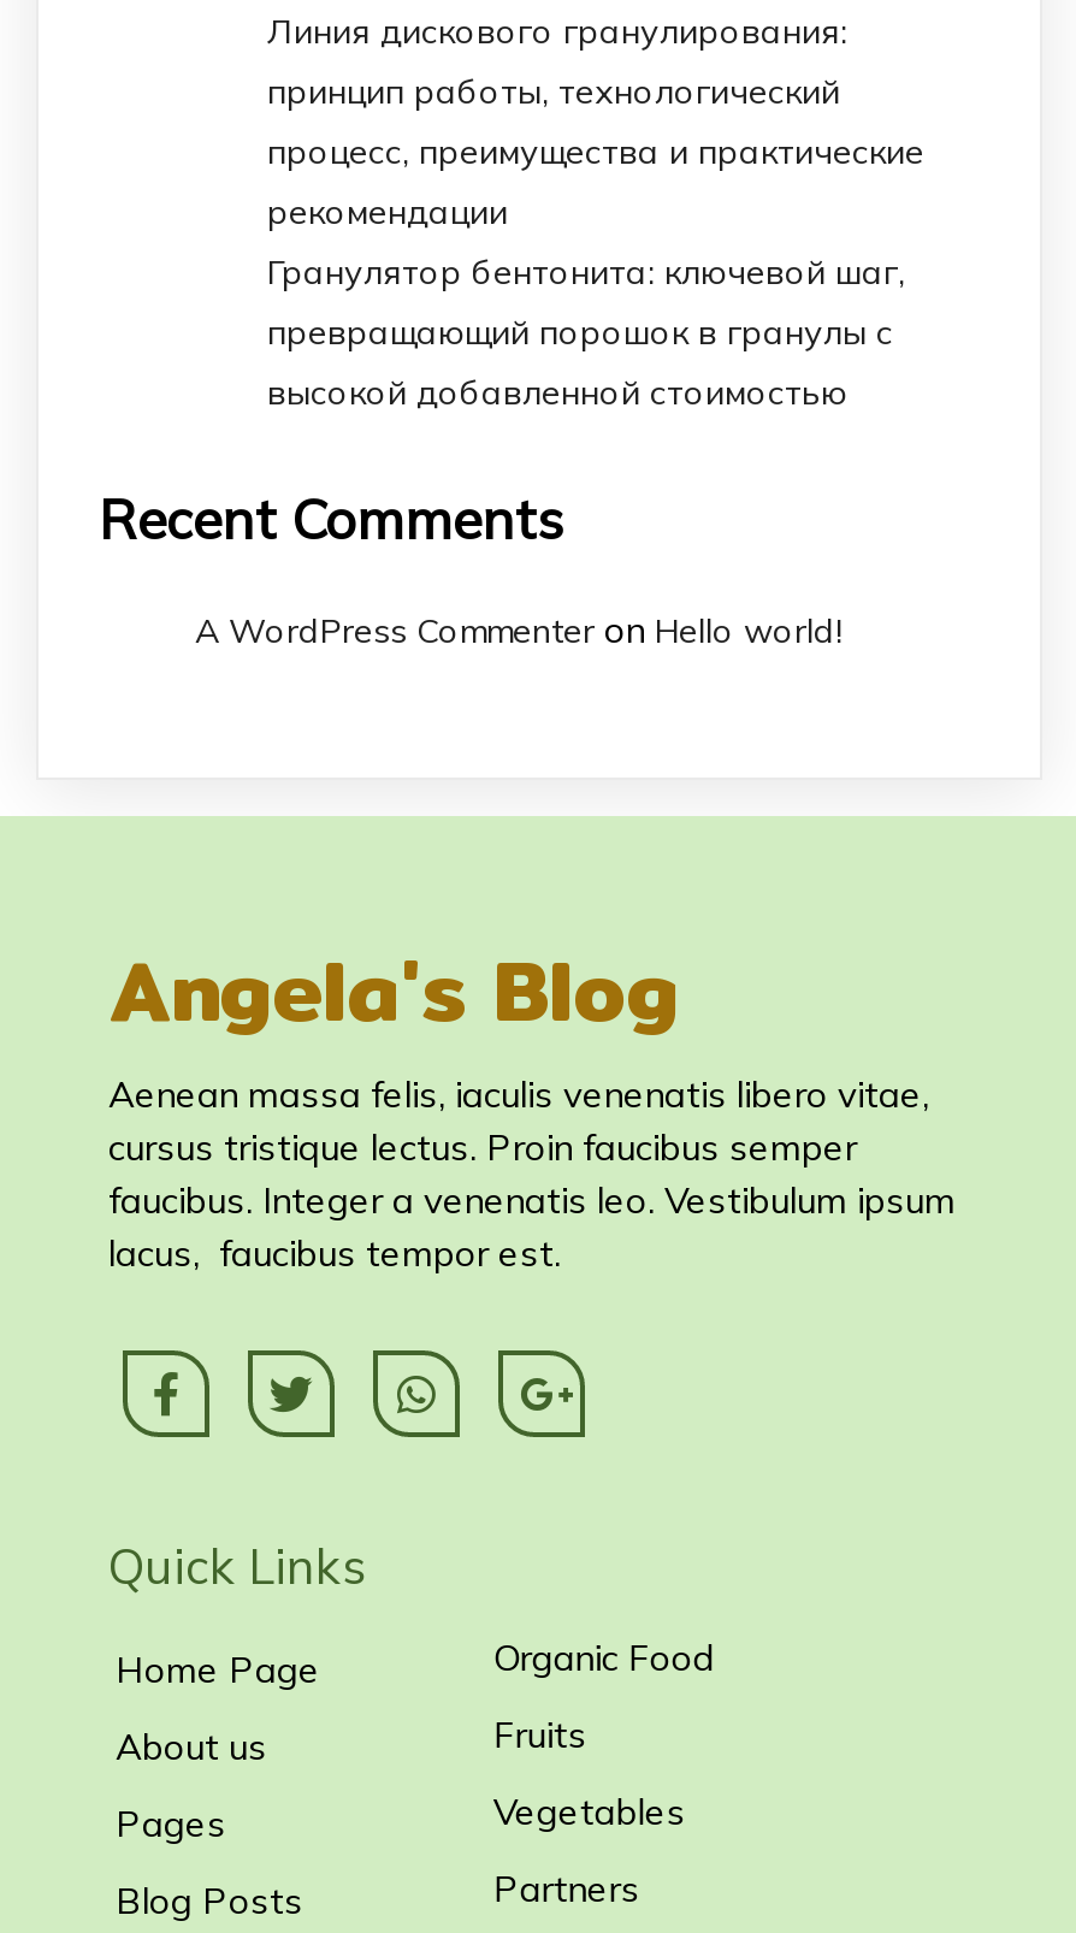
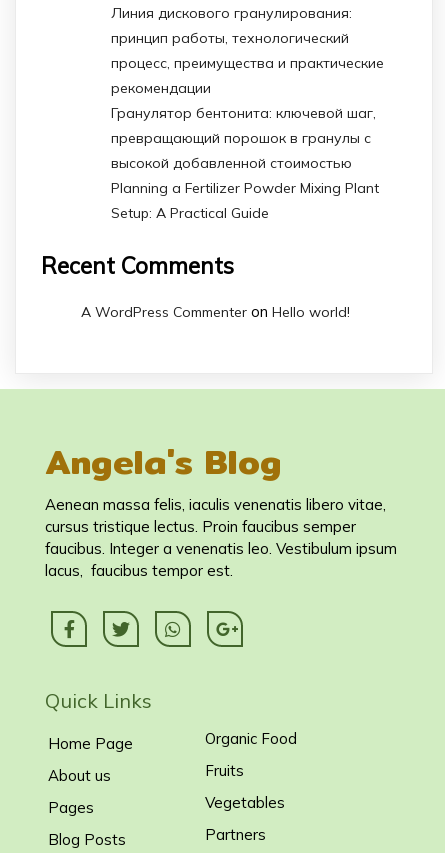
+ Planning a Fertilizer Powder Mixing Plant
+ Setup: A Practical Guide
